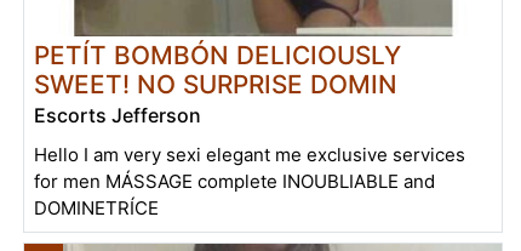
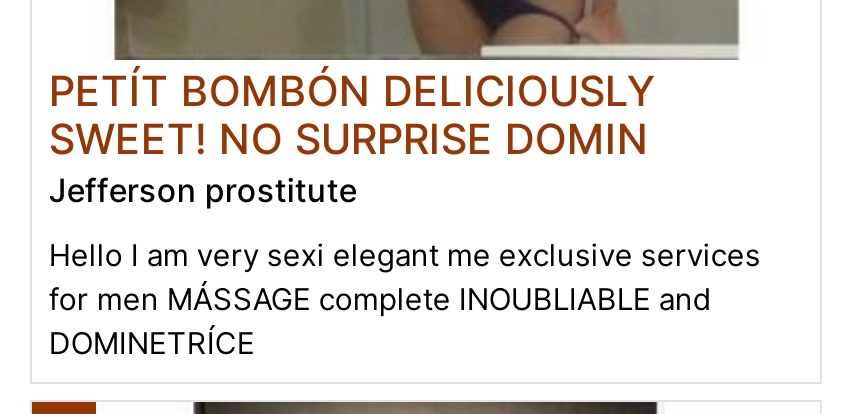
- Escorts Jefferson
+ Jefferson prostitute
